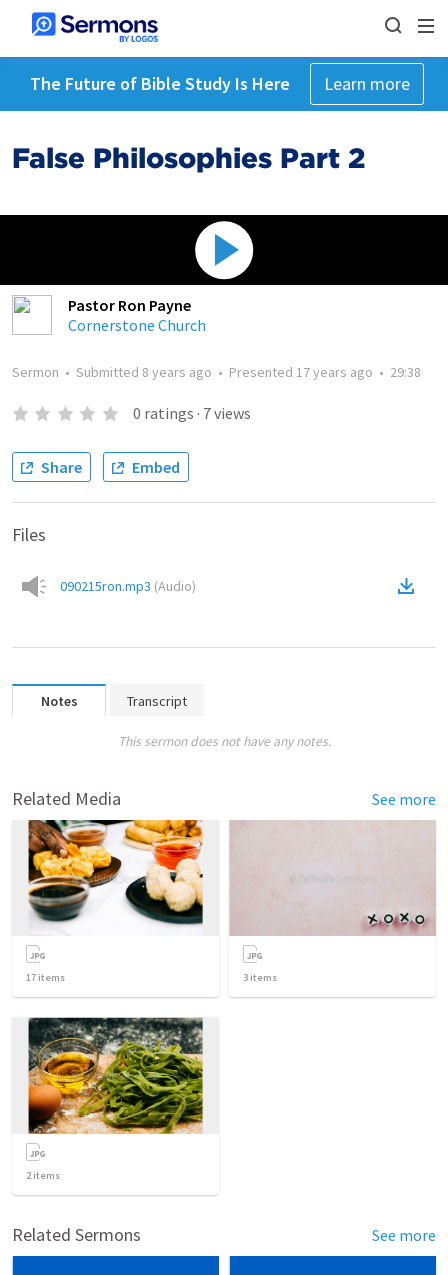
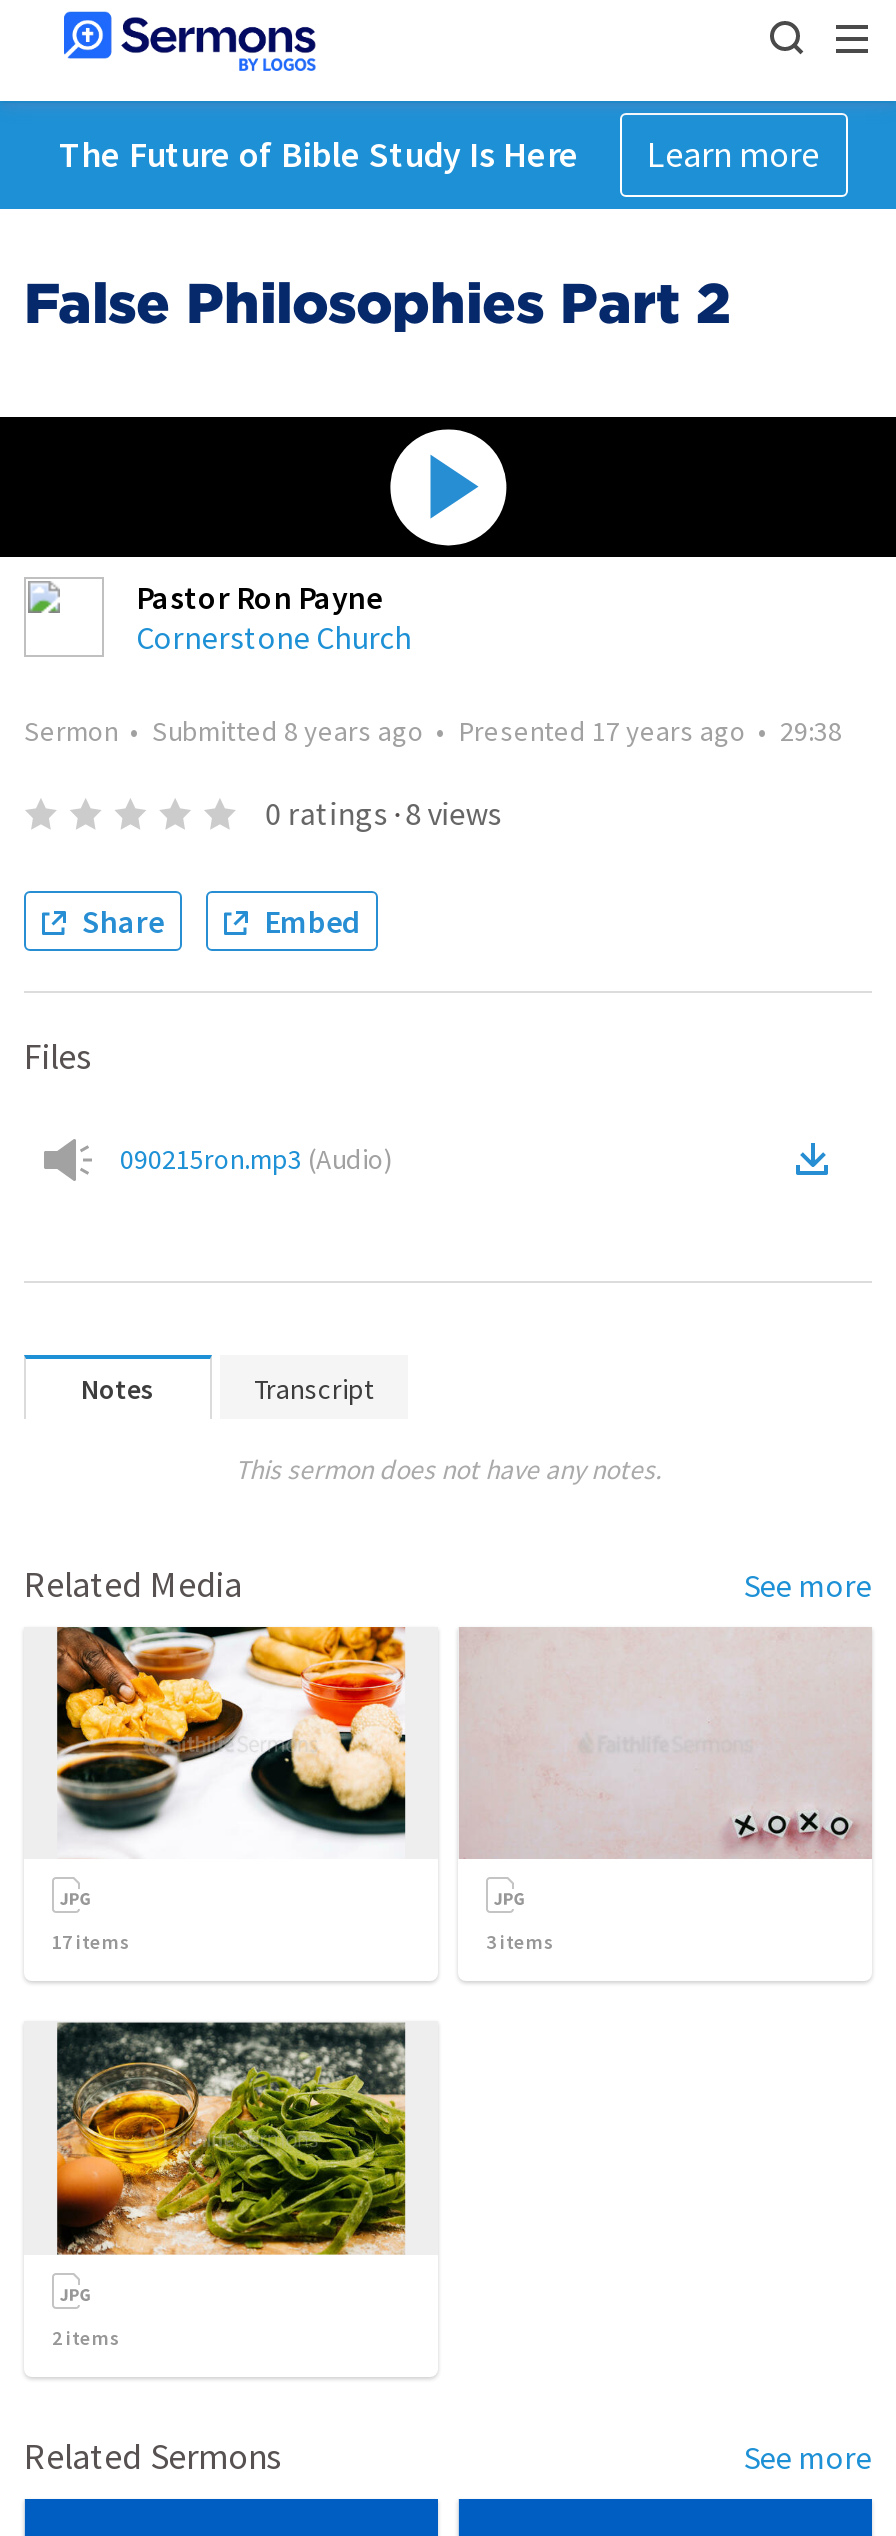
- 0 ratings · 7 views
+ 0 ratings · 8 views
